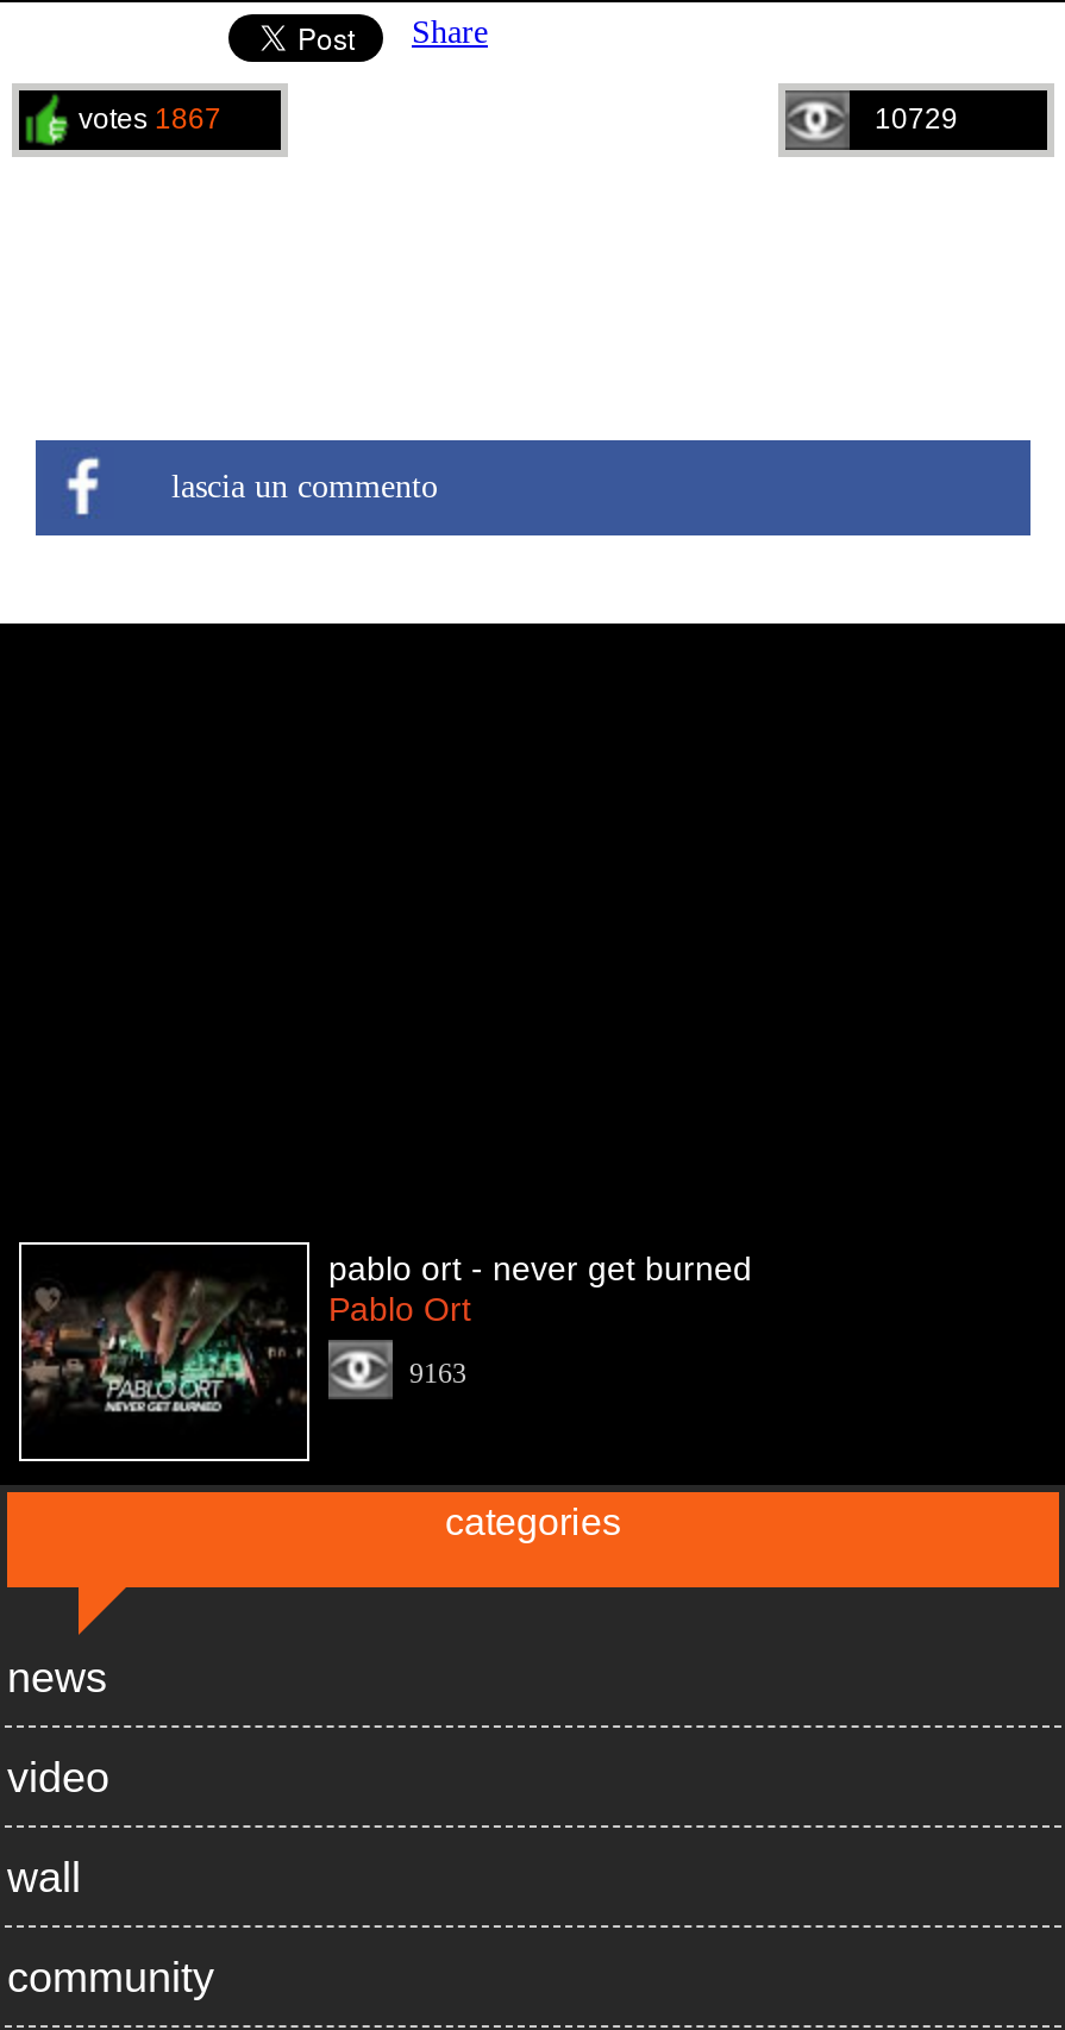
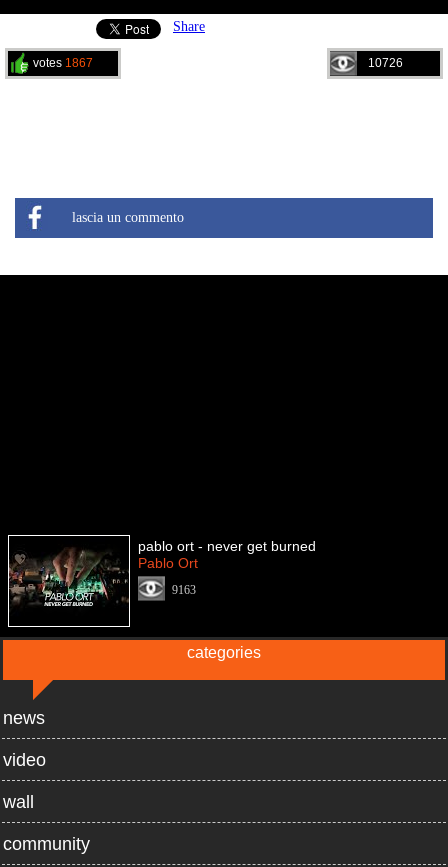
- 10729
+ 10726
